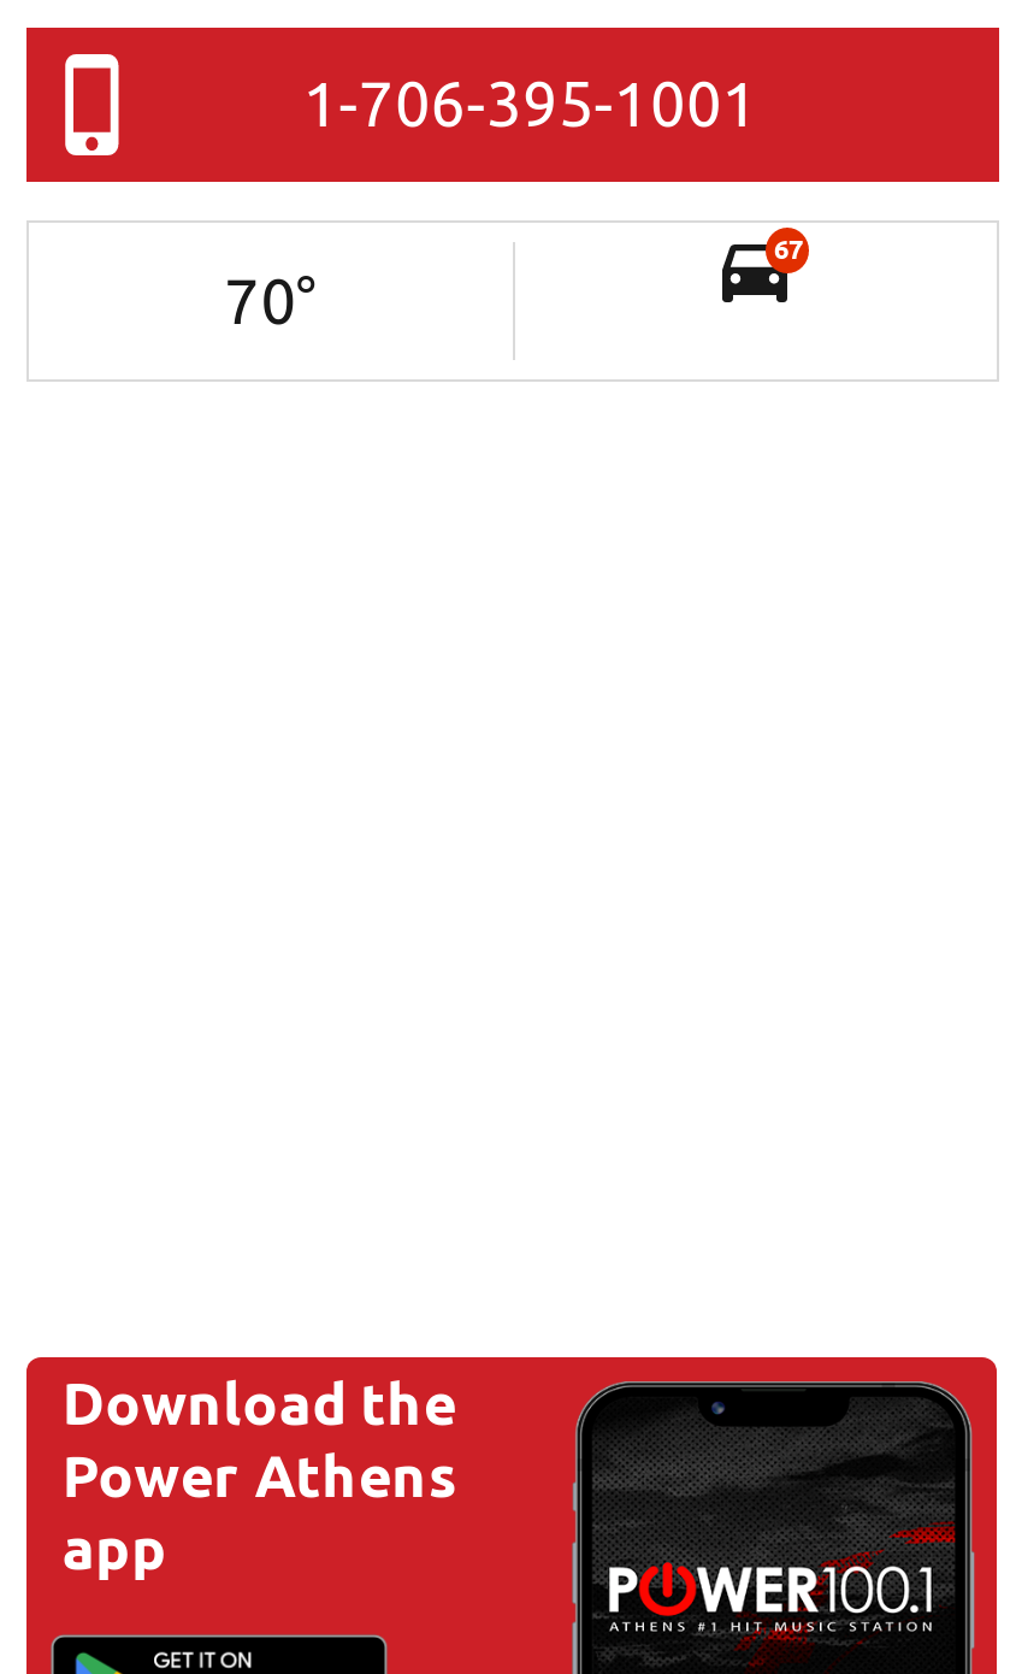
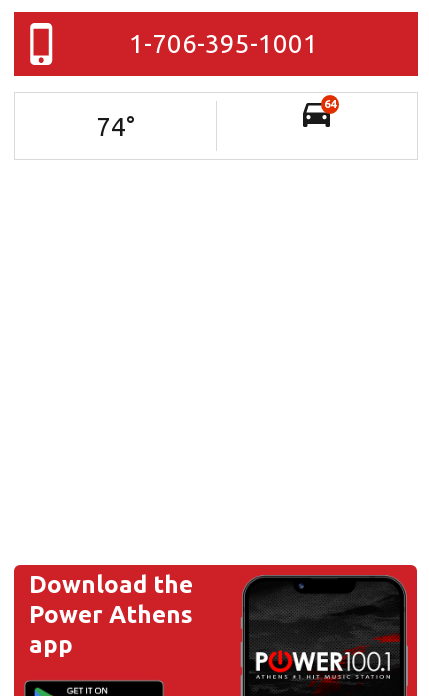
- 67
+ 64

- 70°
+ 74°
